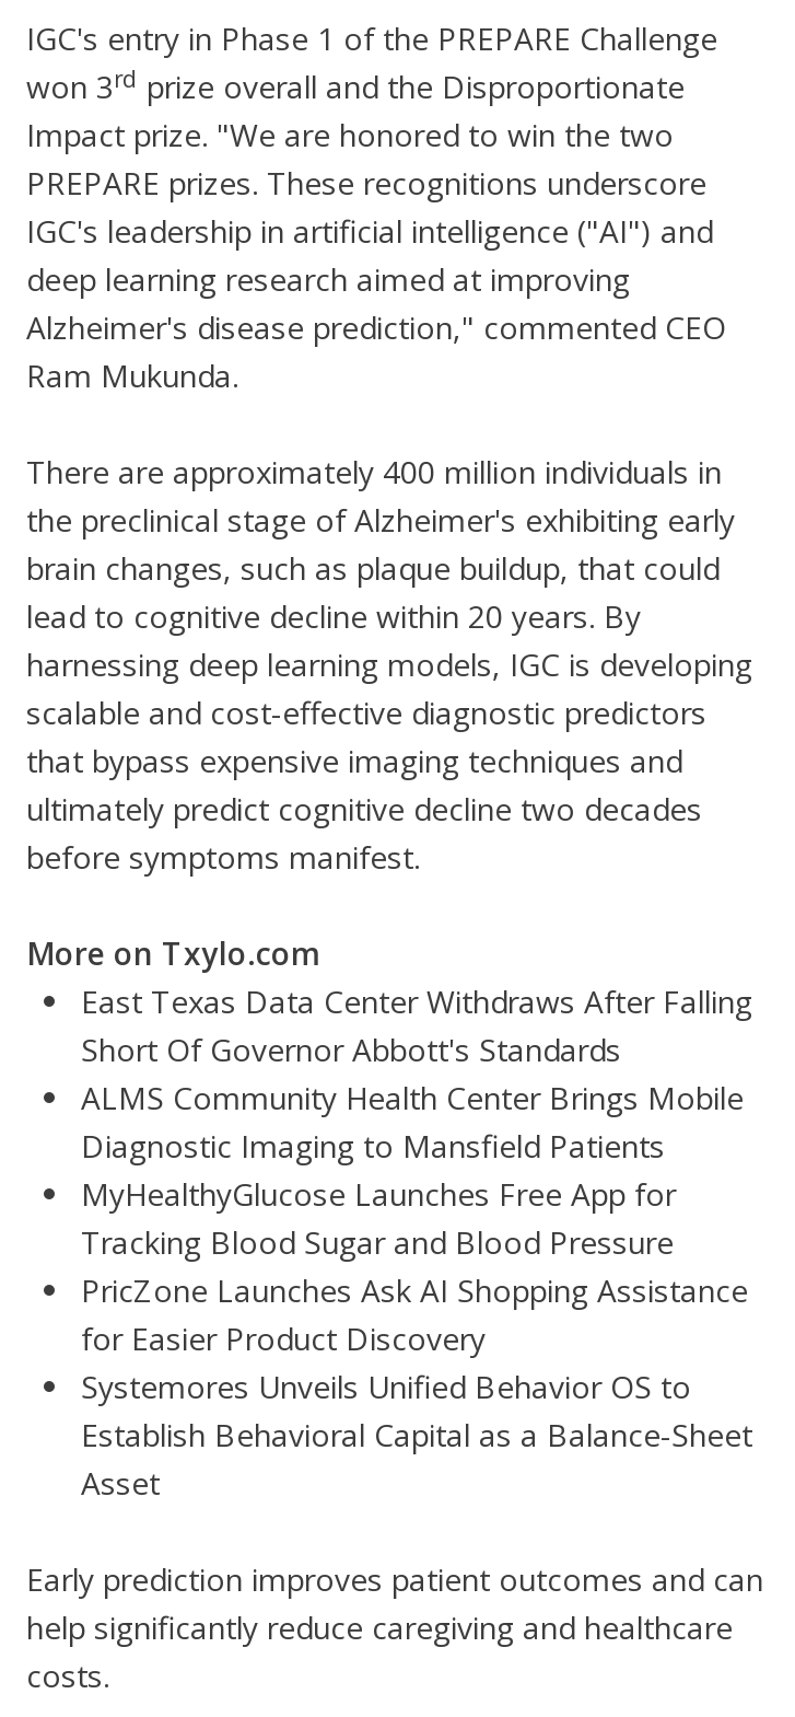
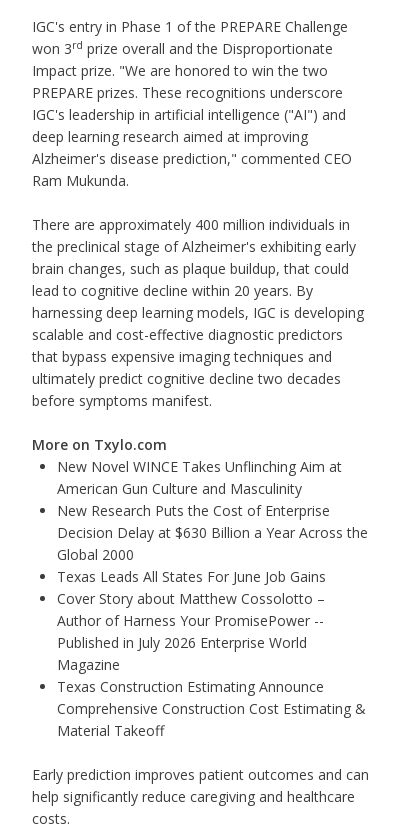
- East Texas Data Center Withdraws After Falling
- Short Of Governor Abbott's Standards
- ALMS Community Health Center Brings Mobile
- Diagnostic Imaging to Mansfield Patients
- MyHealthyGlucose Launches Free App for
- Tracking Blood Sugar and Blood Pressure
- PricZone Launches Ask AI Shopping Assistance
- for Easier Product Discovery
- Systemores Unveils Unified Behavior OS to
- Establish Behavioral Capital as a Balance-Sheet
- Asset
+ New Novel WINCE Takes Unflinching Aim at
+ American Gun Culture and Masculinity
+ New Research Puts the Cost of Enterprise
+ Decision Delay at $630 Billion a Year Across the
+ Global 2000
+ Texas Leads All States For June Job Gains
+ Cover Story about Matthew Cossolotto –
+ Author of Harness Your PromisePower --
+ Published in July 2026 Enterprise World
+ Magazine
+ Texas Construction Estimating Announce
+ Comprehensive Construction Cost Estimating &
+ Material Takeoff
